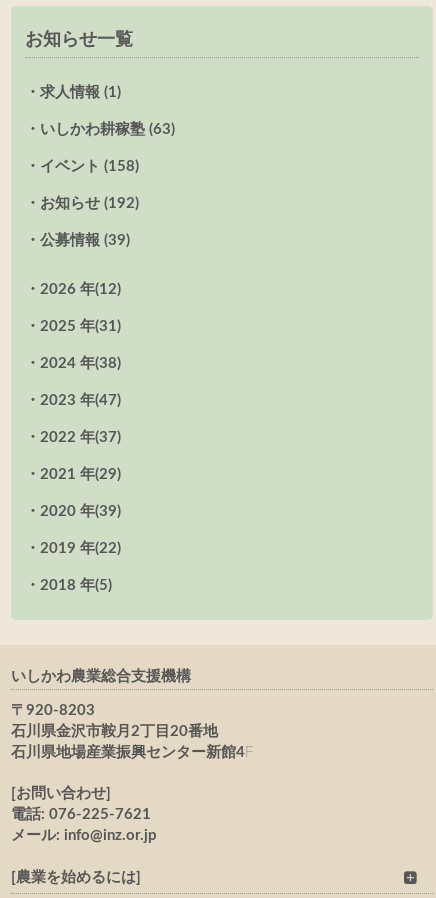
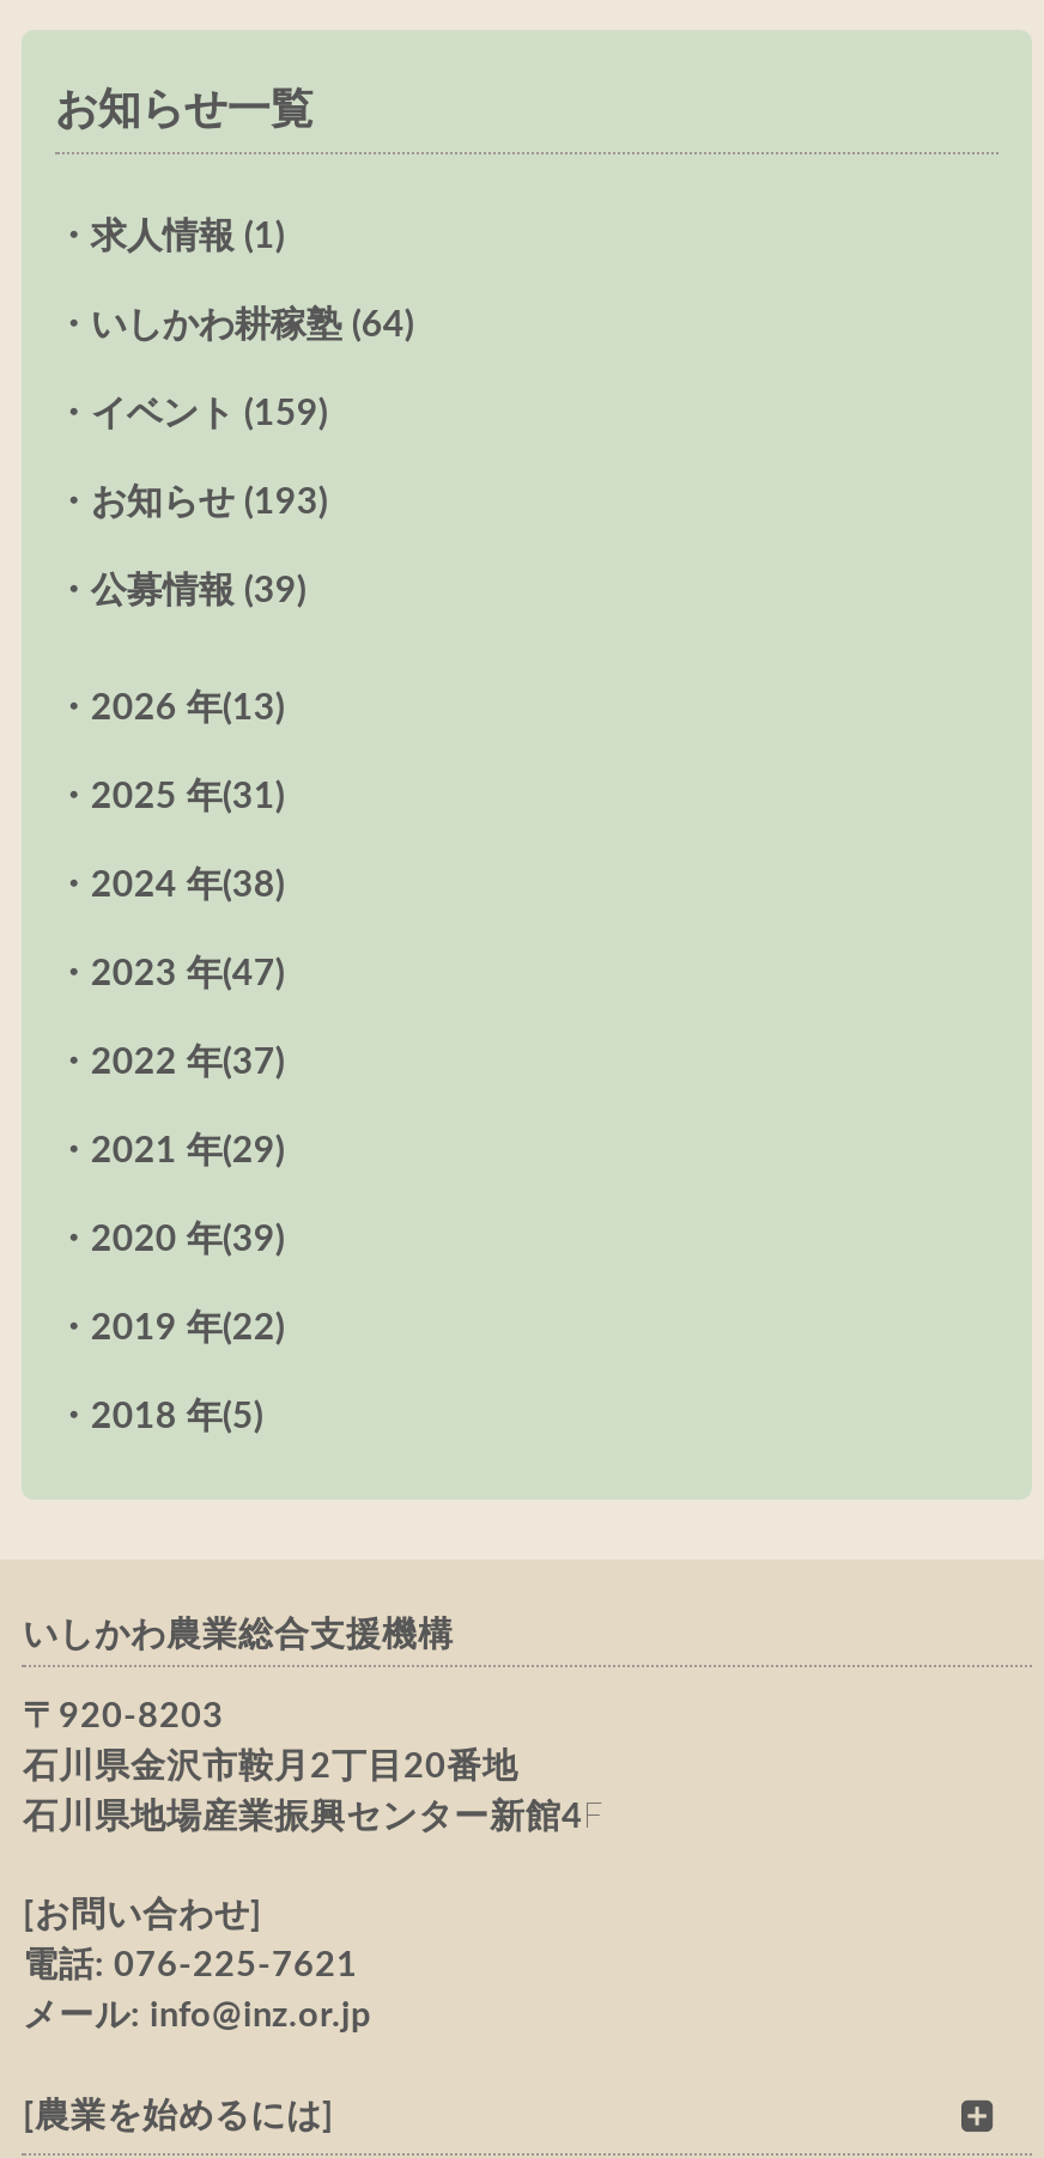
- いしかわ耕稼塾 (63)
+ いしかわ耕稼塾 (64)

- イベント (158)
+ イベント (159)

- お知らせ (192)
+ お知らせ (193)

- 2026 年(12)
+ 2026 年(13)
